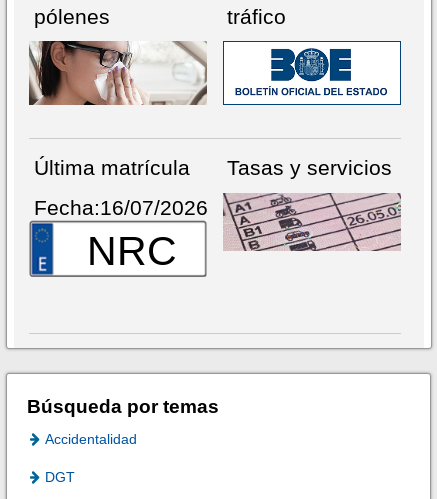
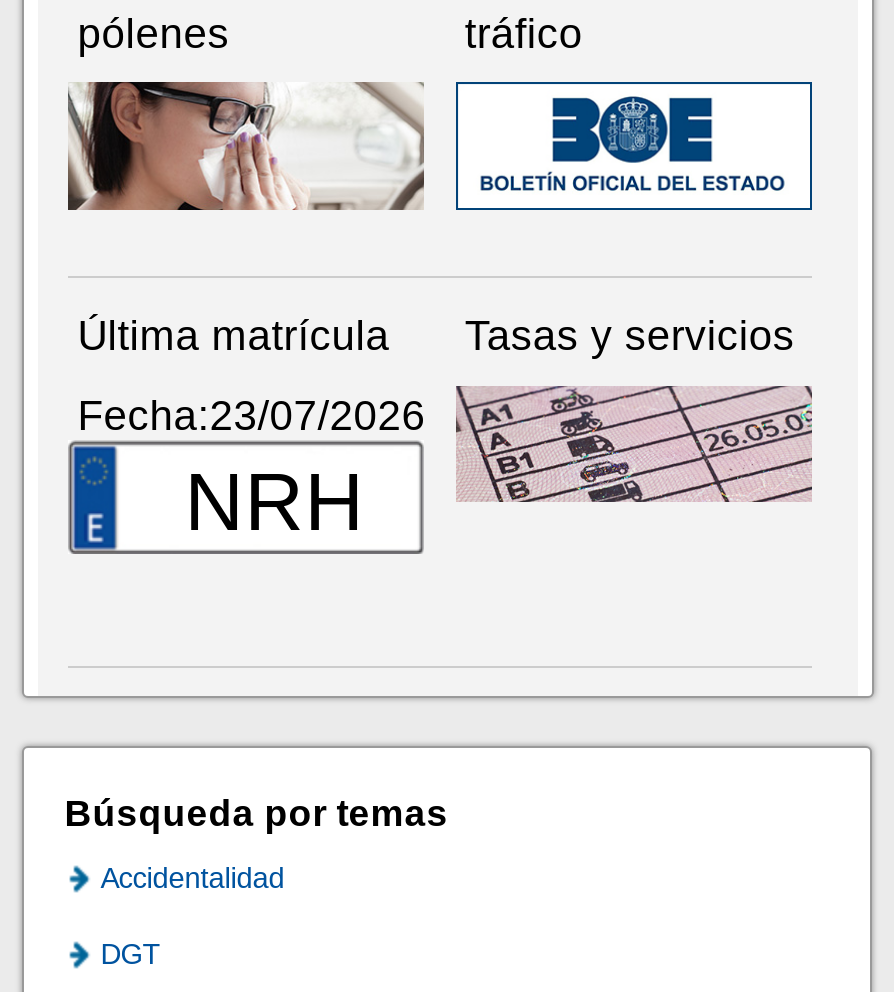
- Fecha:16/07/2026
- NRC
+ Fecha:23/07/2026
+ NRH
